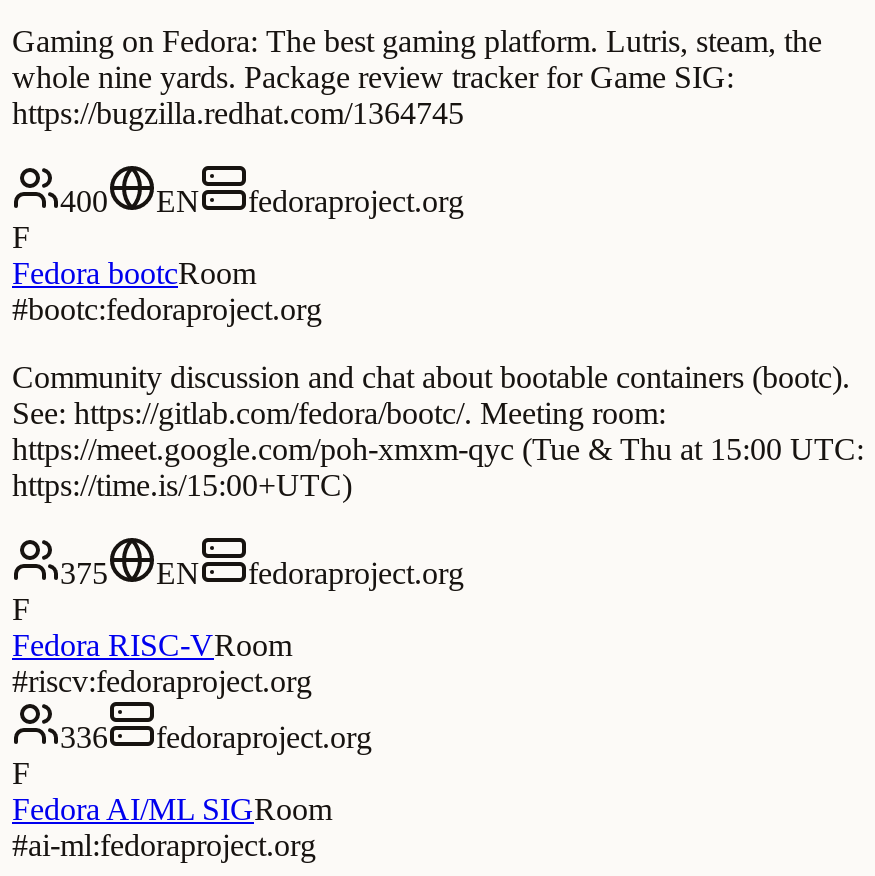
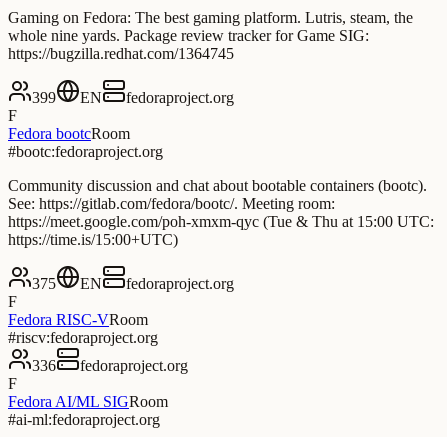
- 400 EN fedoraproject.org
+ 399 EN fedoraproject.org
